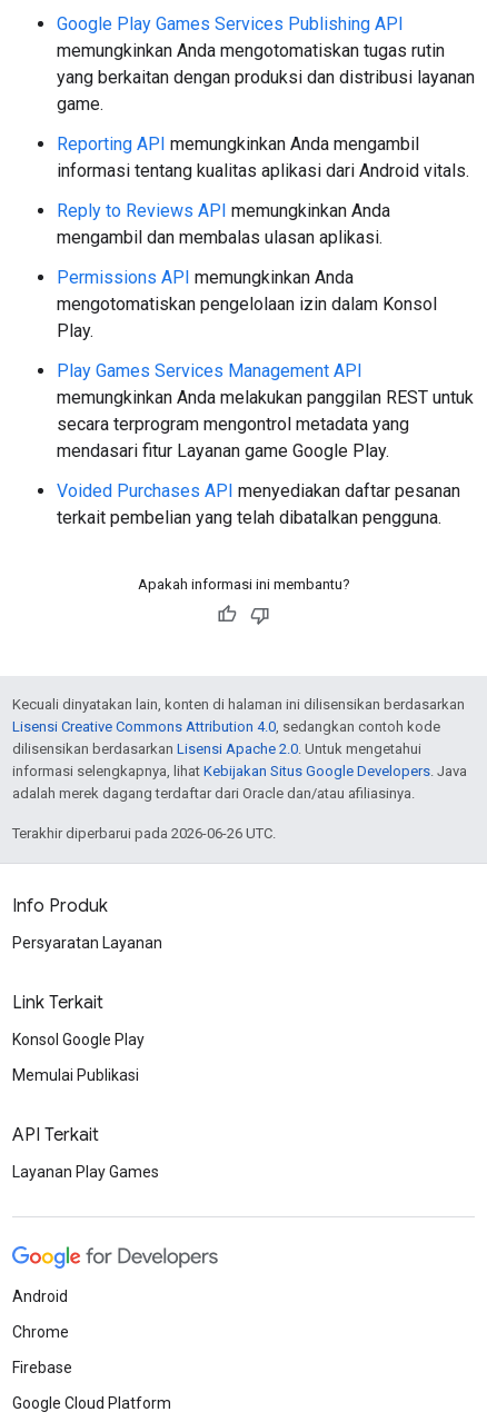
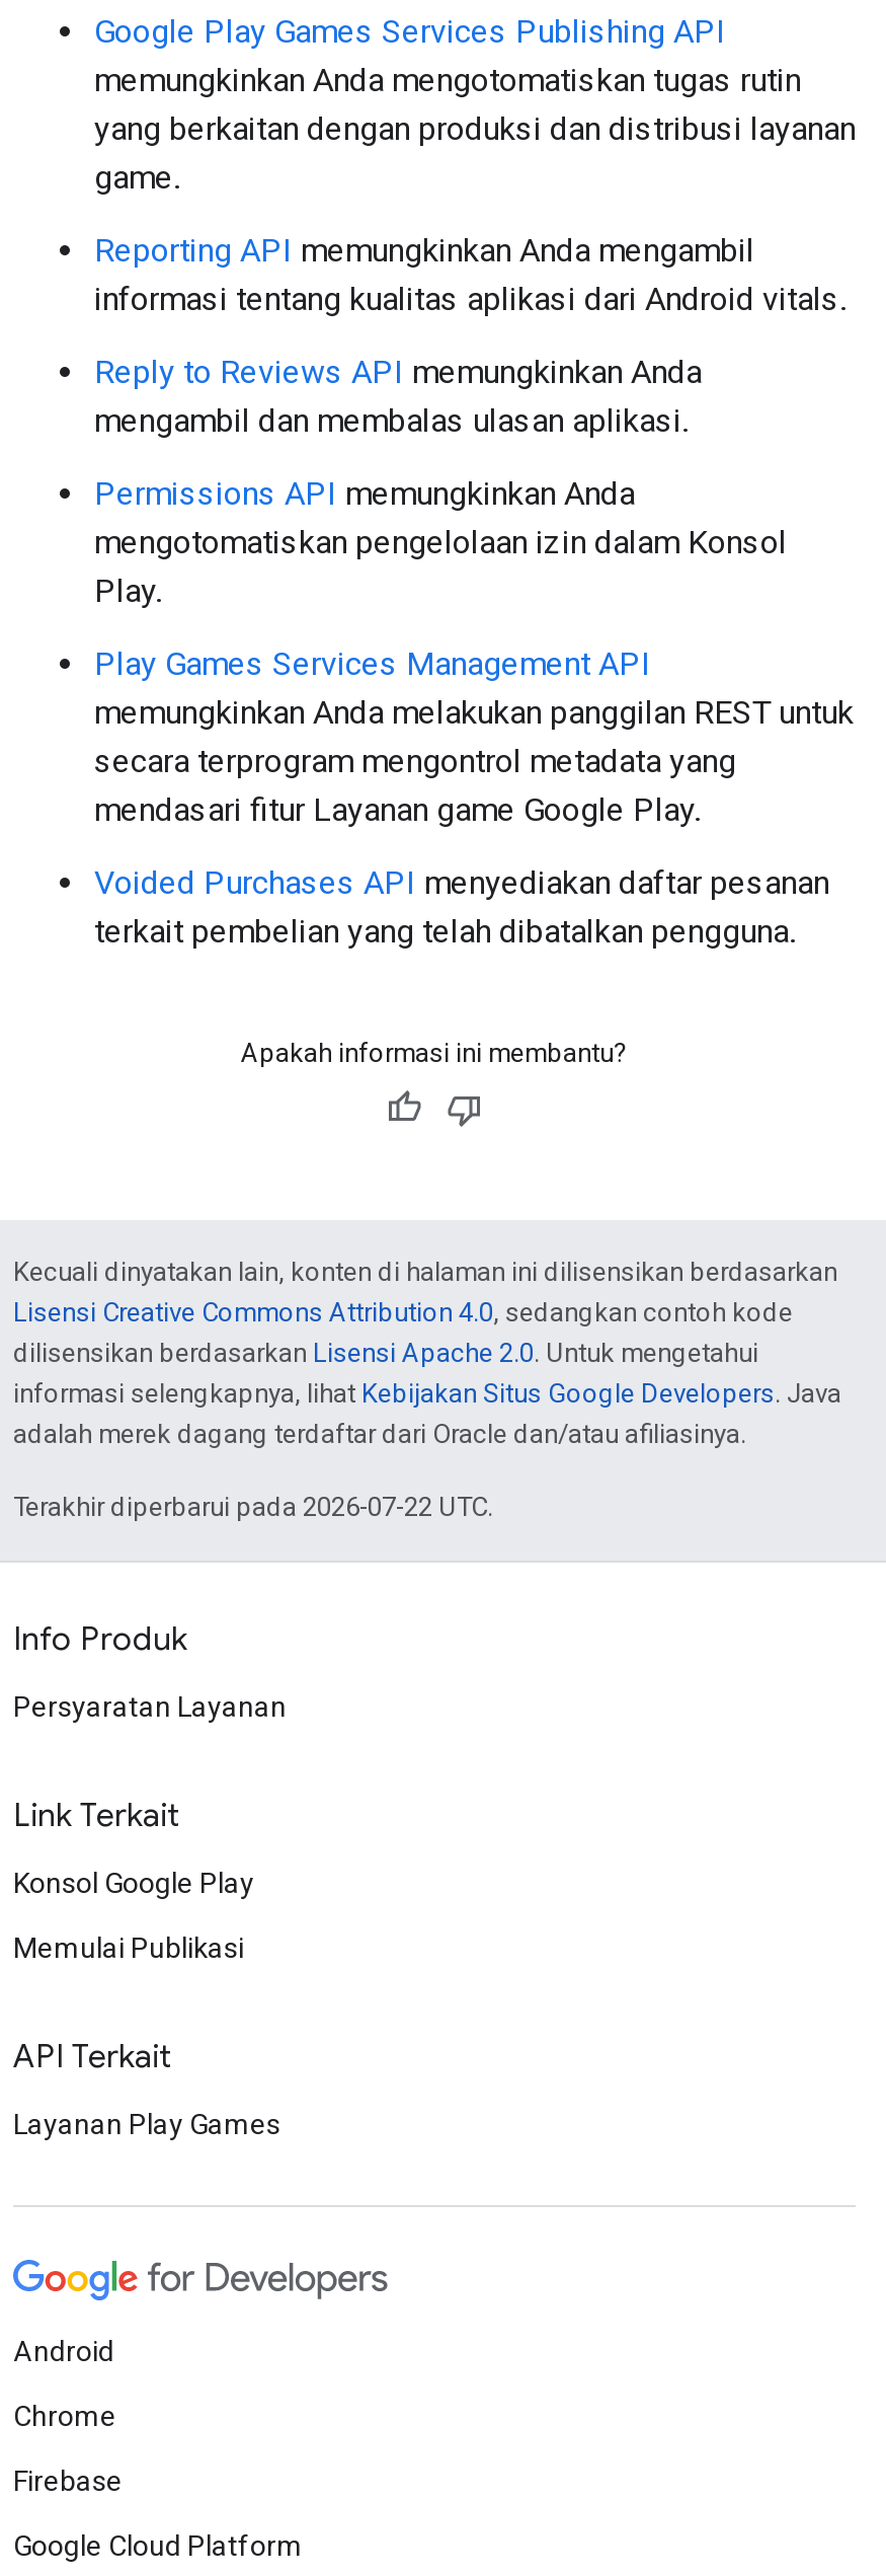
- Terakhir diperbarui pada 2026-06-26 UTC.
+ Terakhir diperbarui pada 2026-07-22 UTC.
